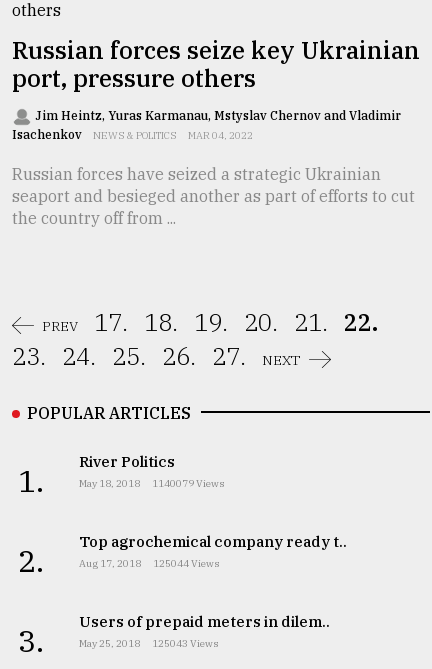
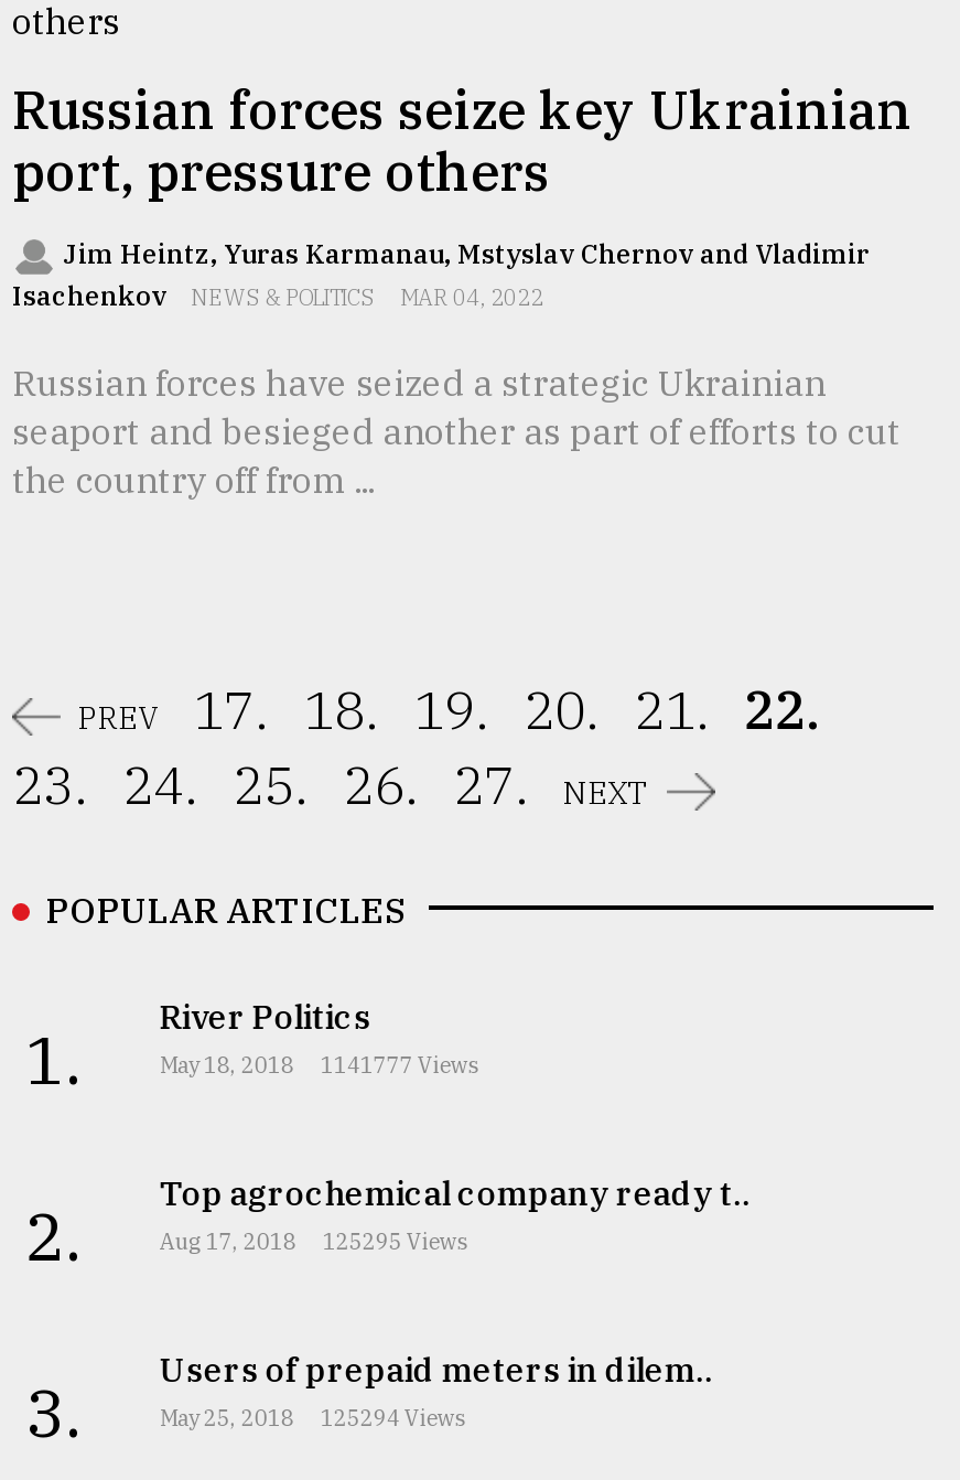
- May 18, 2018 1140079 Views
+ May 18, 2018 1141777 Views

- Aug 17, 2018 125044 Views
+ Aug 17, 2018 125295 Views

- May 25, 2018 125043 Views
+ May 25, 2018 125294 Views
